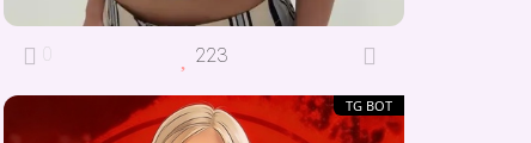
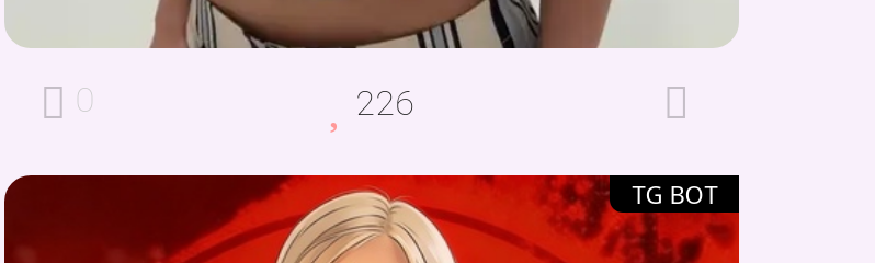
- 223
+ 226
